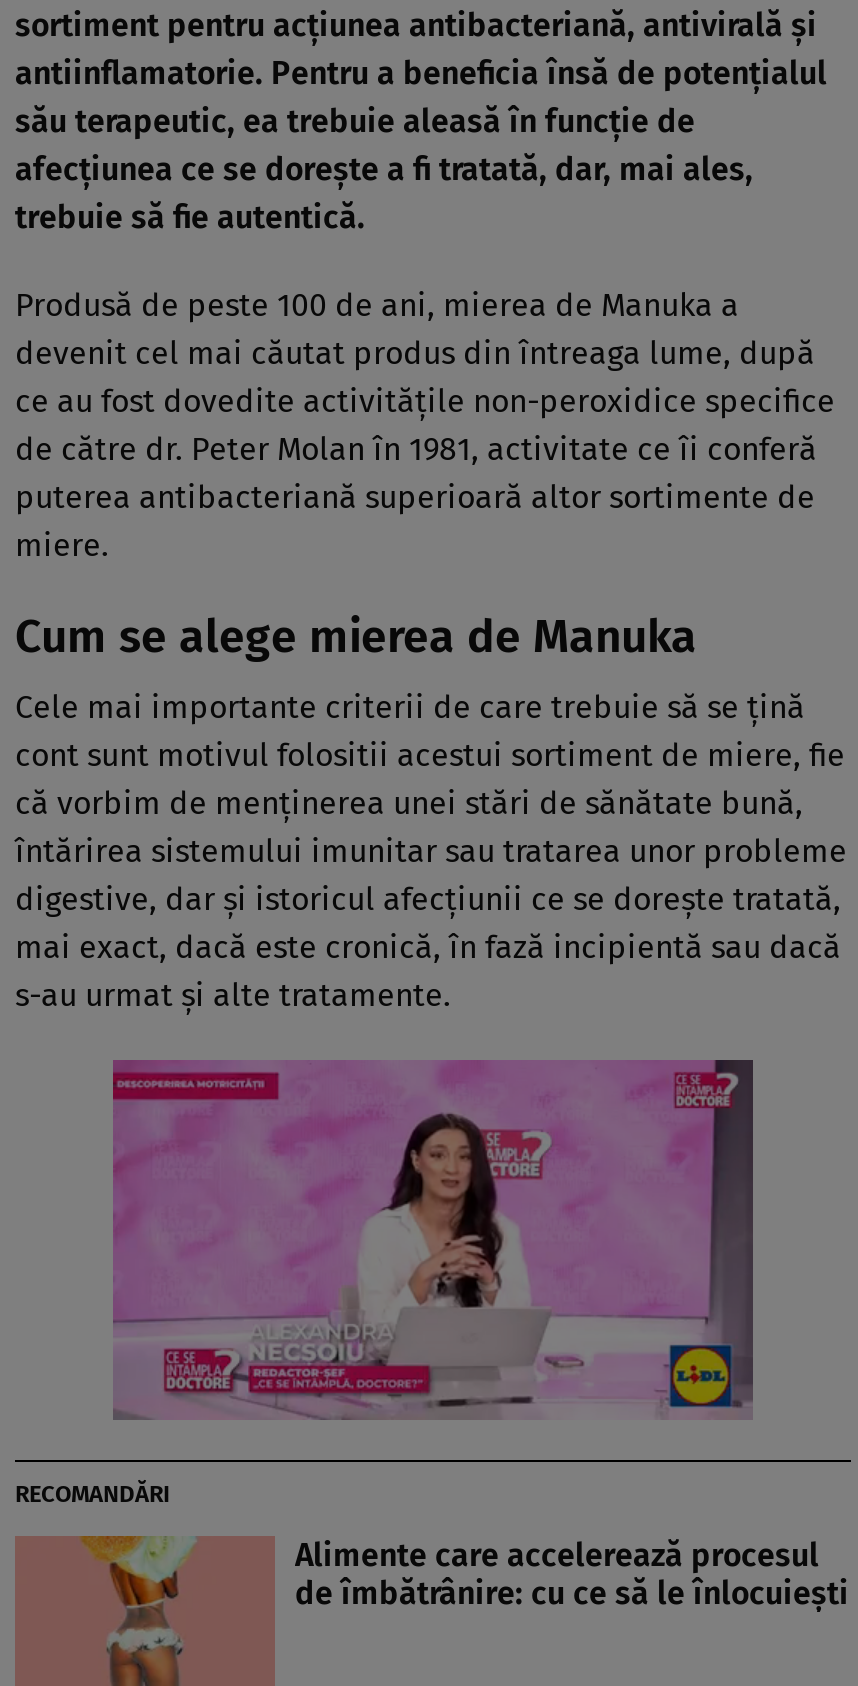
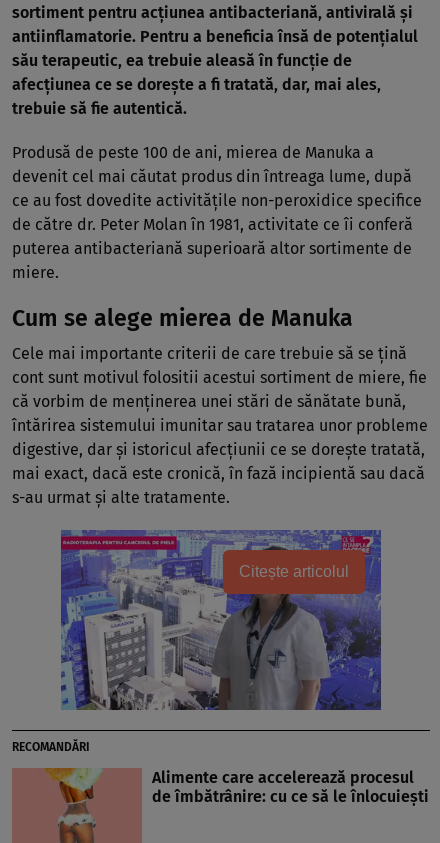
+ Citește articolul

- [image]
+ [image]
